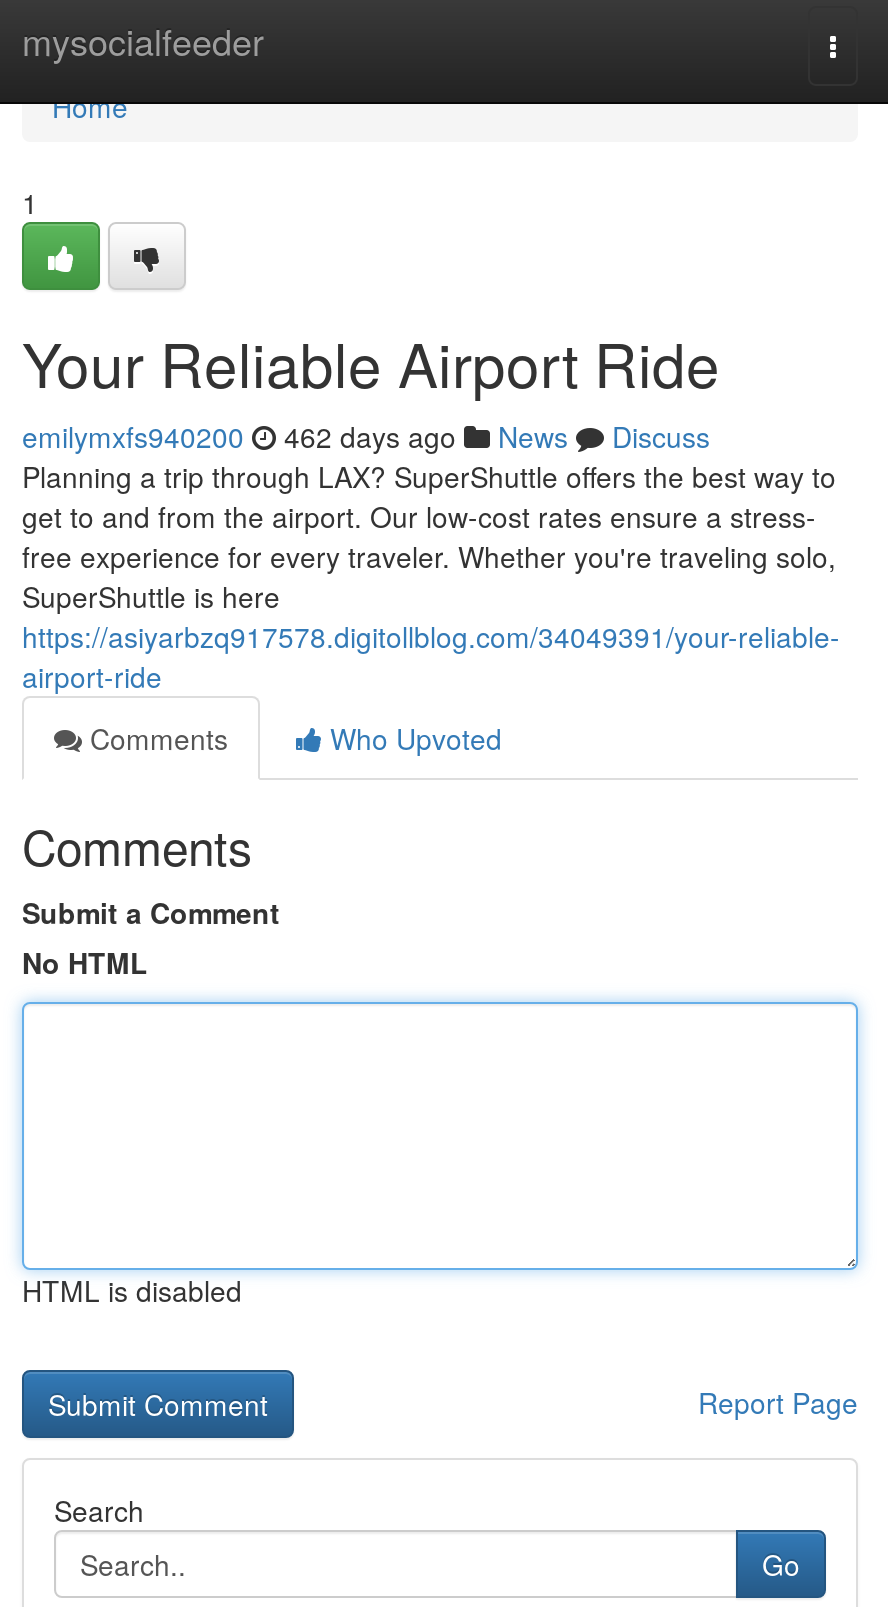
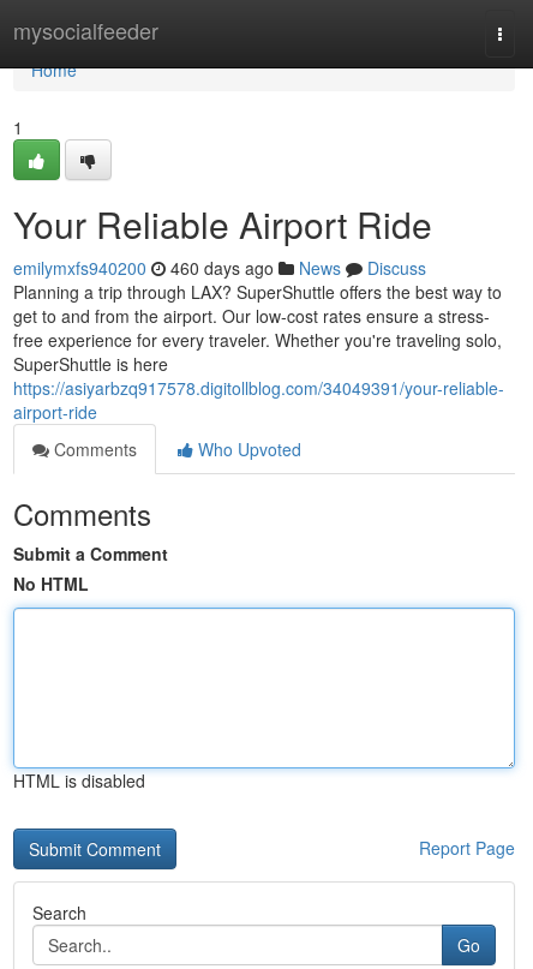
- emilymxfs940200 462 days ago News Discuss
+ emilymxfs940200 460 days ago News Discuss
